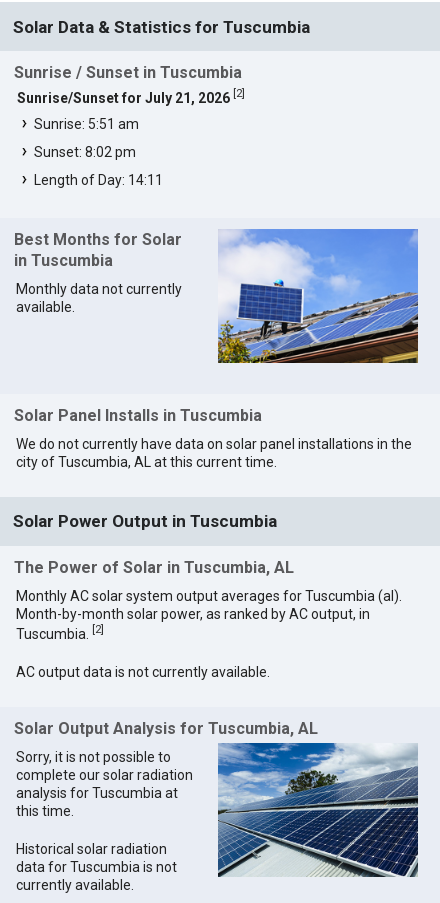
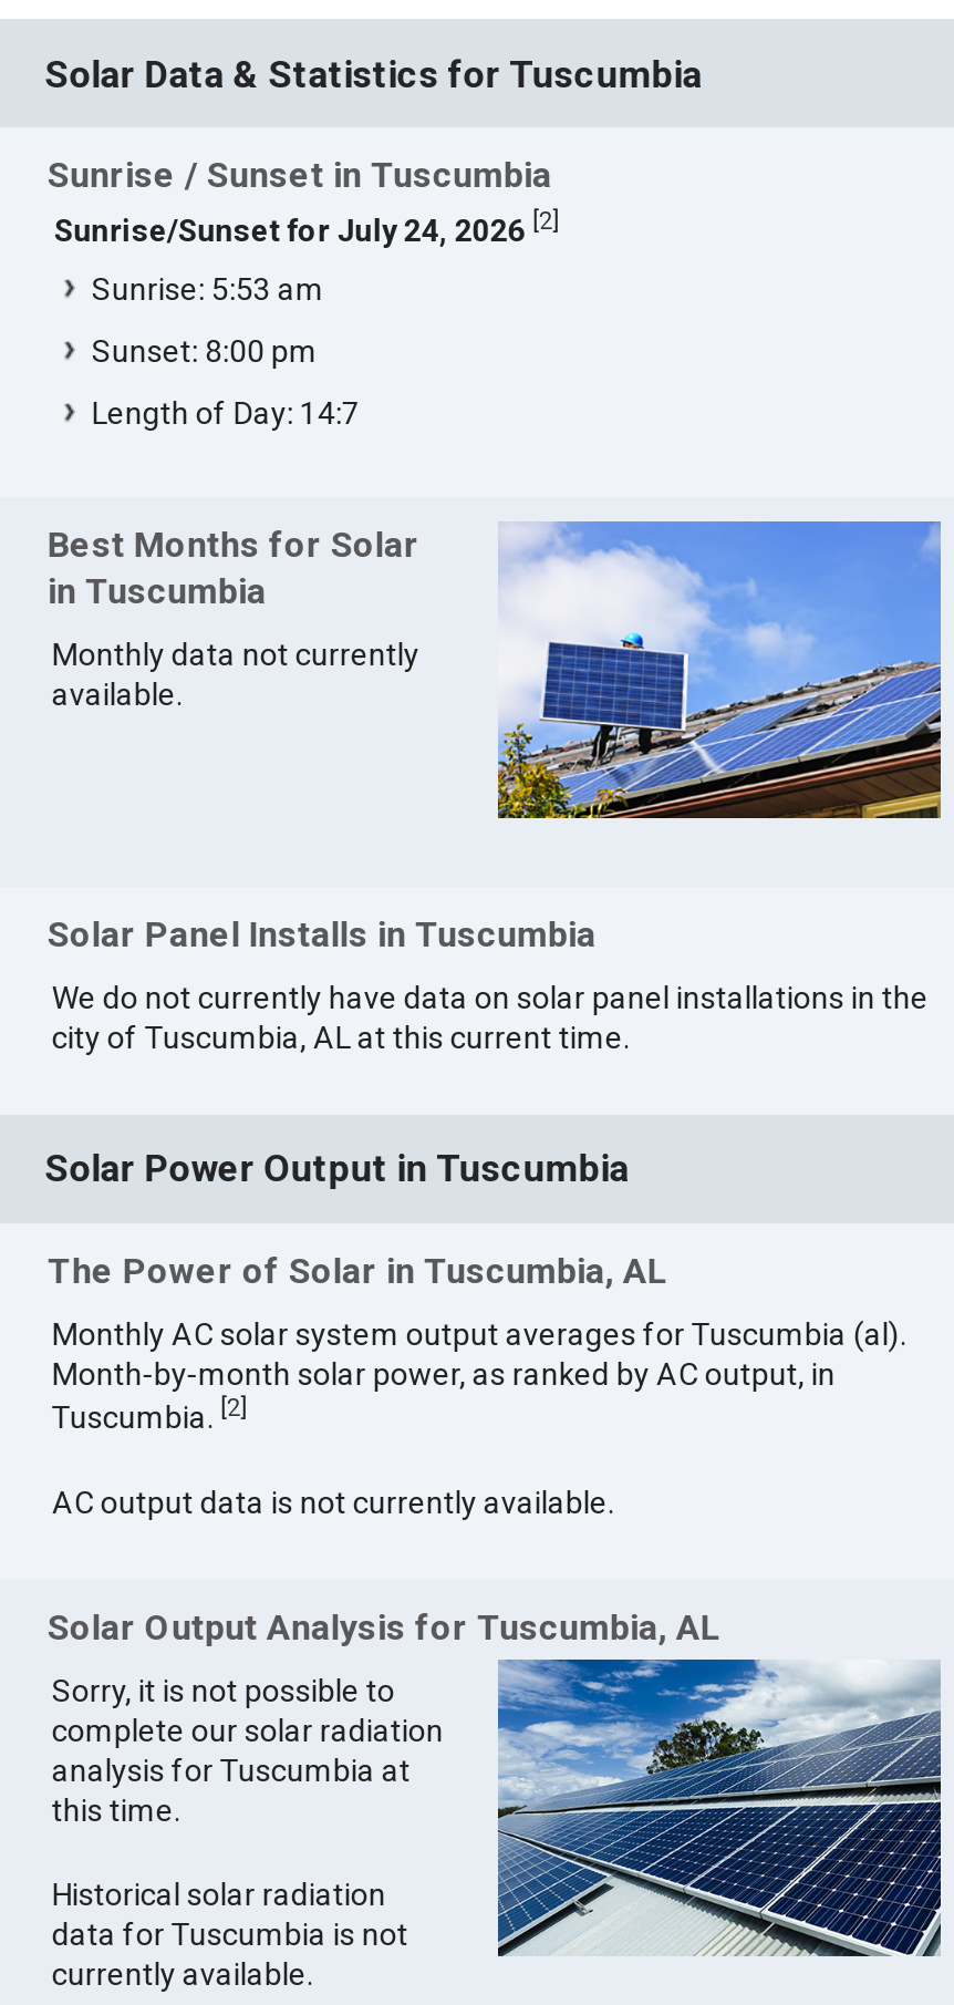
- Sunrise/Sunset for July 21, 2026 [2]
+ Sunrise/Sunset for July 24, 2026 [2]

- Sunrise: 5:51 am
+ Sunrise: 5:53 am

- Sunset: 8:02 pm
+ Sunset: 8:00 pm

- Length of Day: 14:11
+ Length of Day: 14:7
